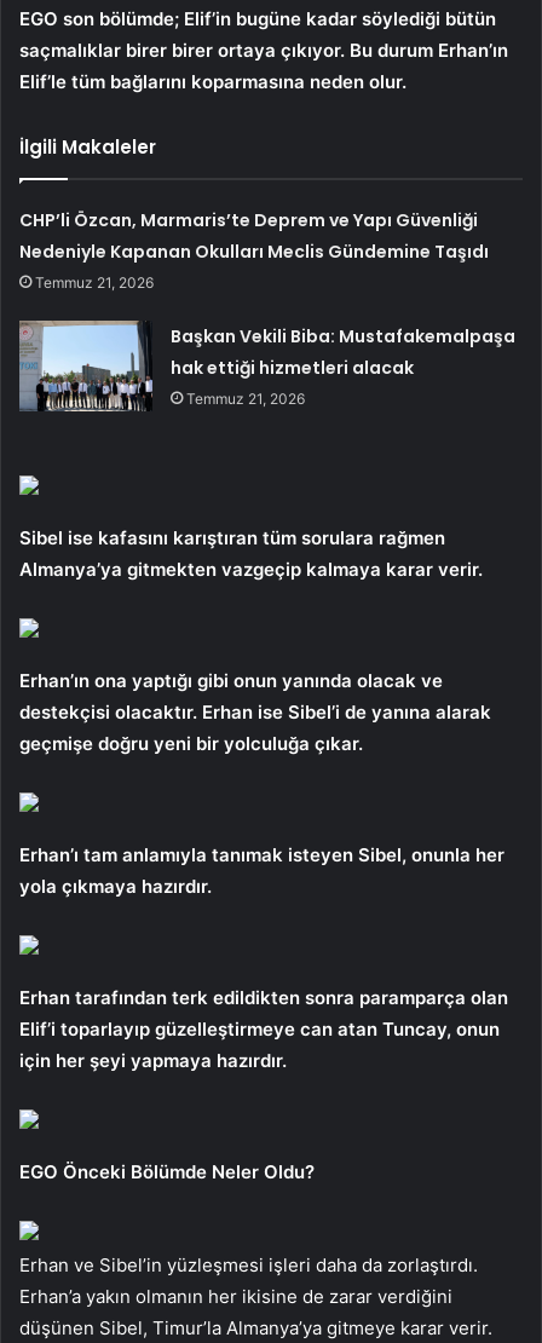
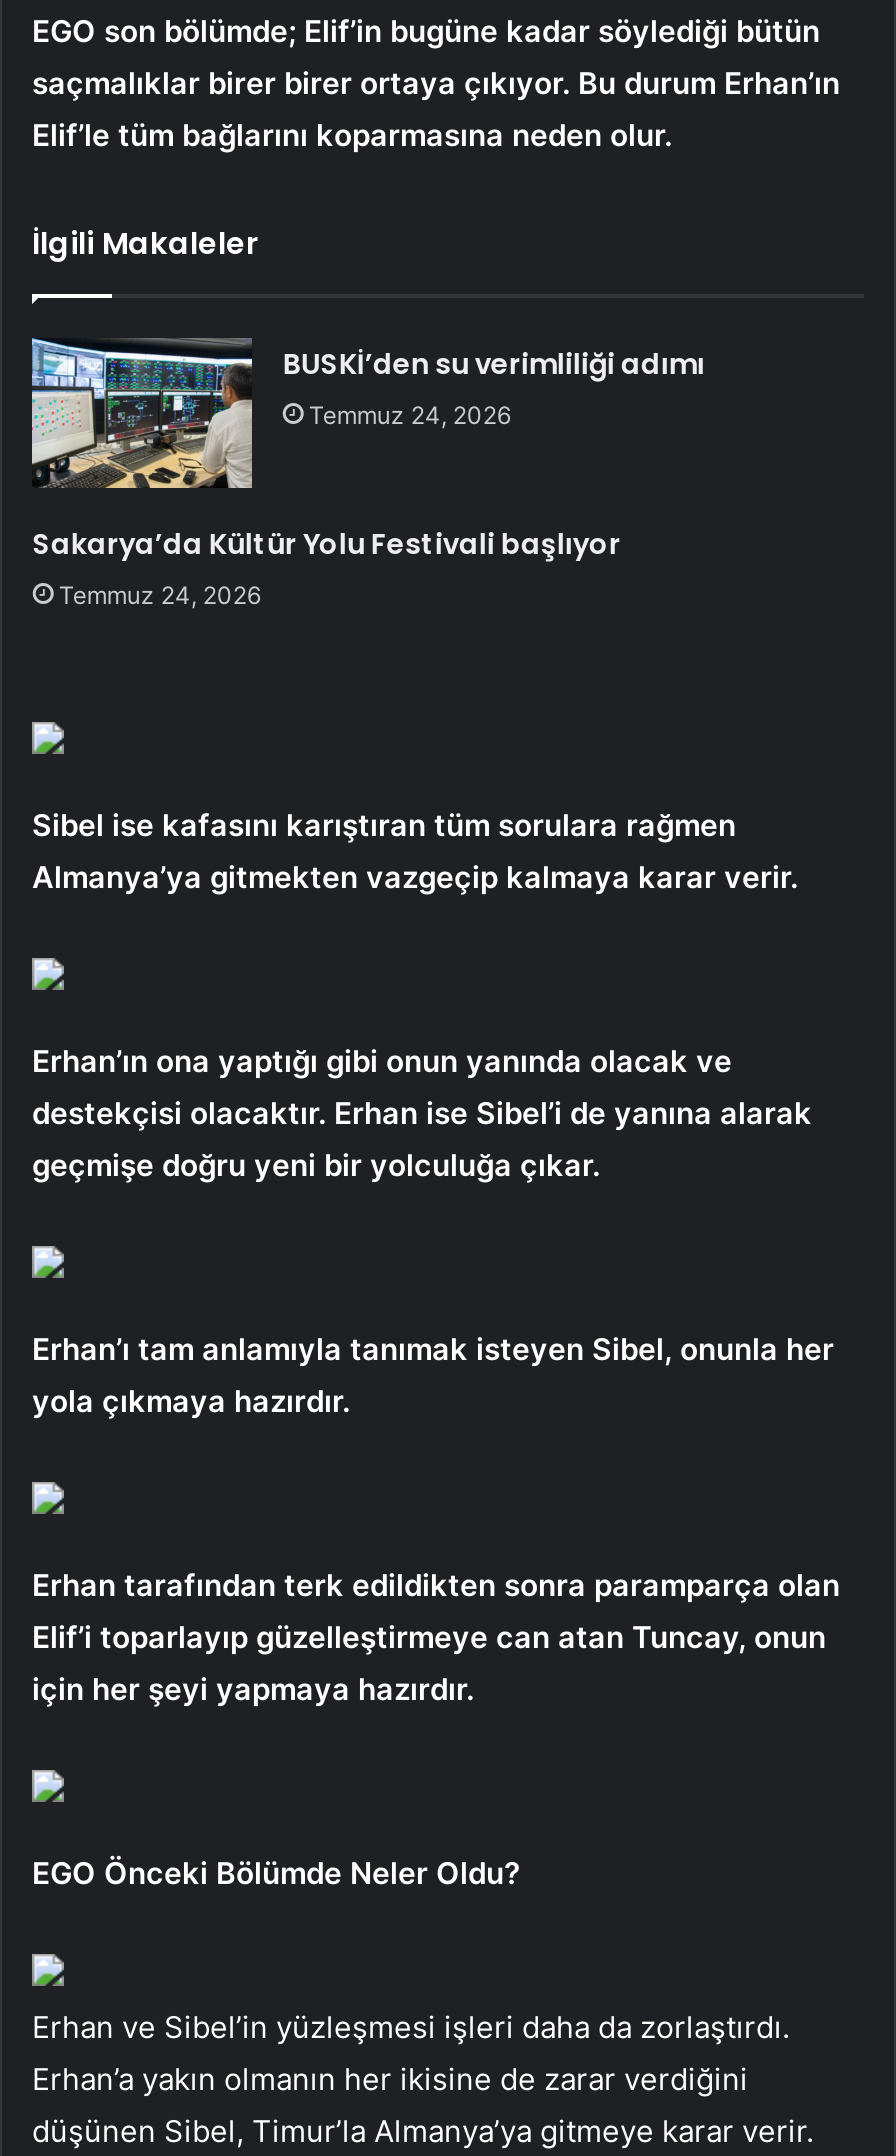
- CHP’li Özcan, Marmaris’te Deprem ve Yapı Güvenliği
- Nedeniyle Kapanan Okulları Meclis Gündemine Taşıdı
- Temmuz 21, 2026
+ BUSKİ’den su verimliliği adımı
+ Temmuz 24, 2026

- Başkan Vekili Biba: Mustafakemalpaşa
- hak ettiği hizmetleri alacak
- Temmuz 21, 2026
+ Sakarya’da Kültür Yolu Festivali başlıyor
+ Temmuz 24, 2026
